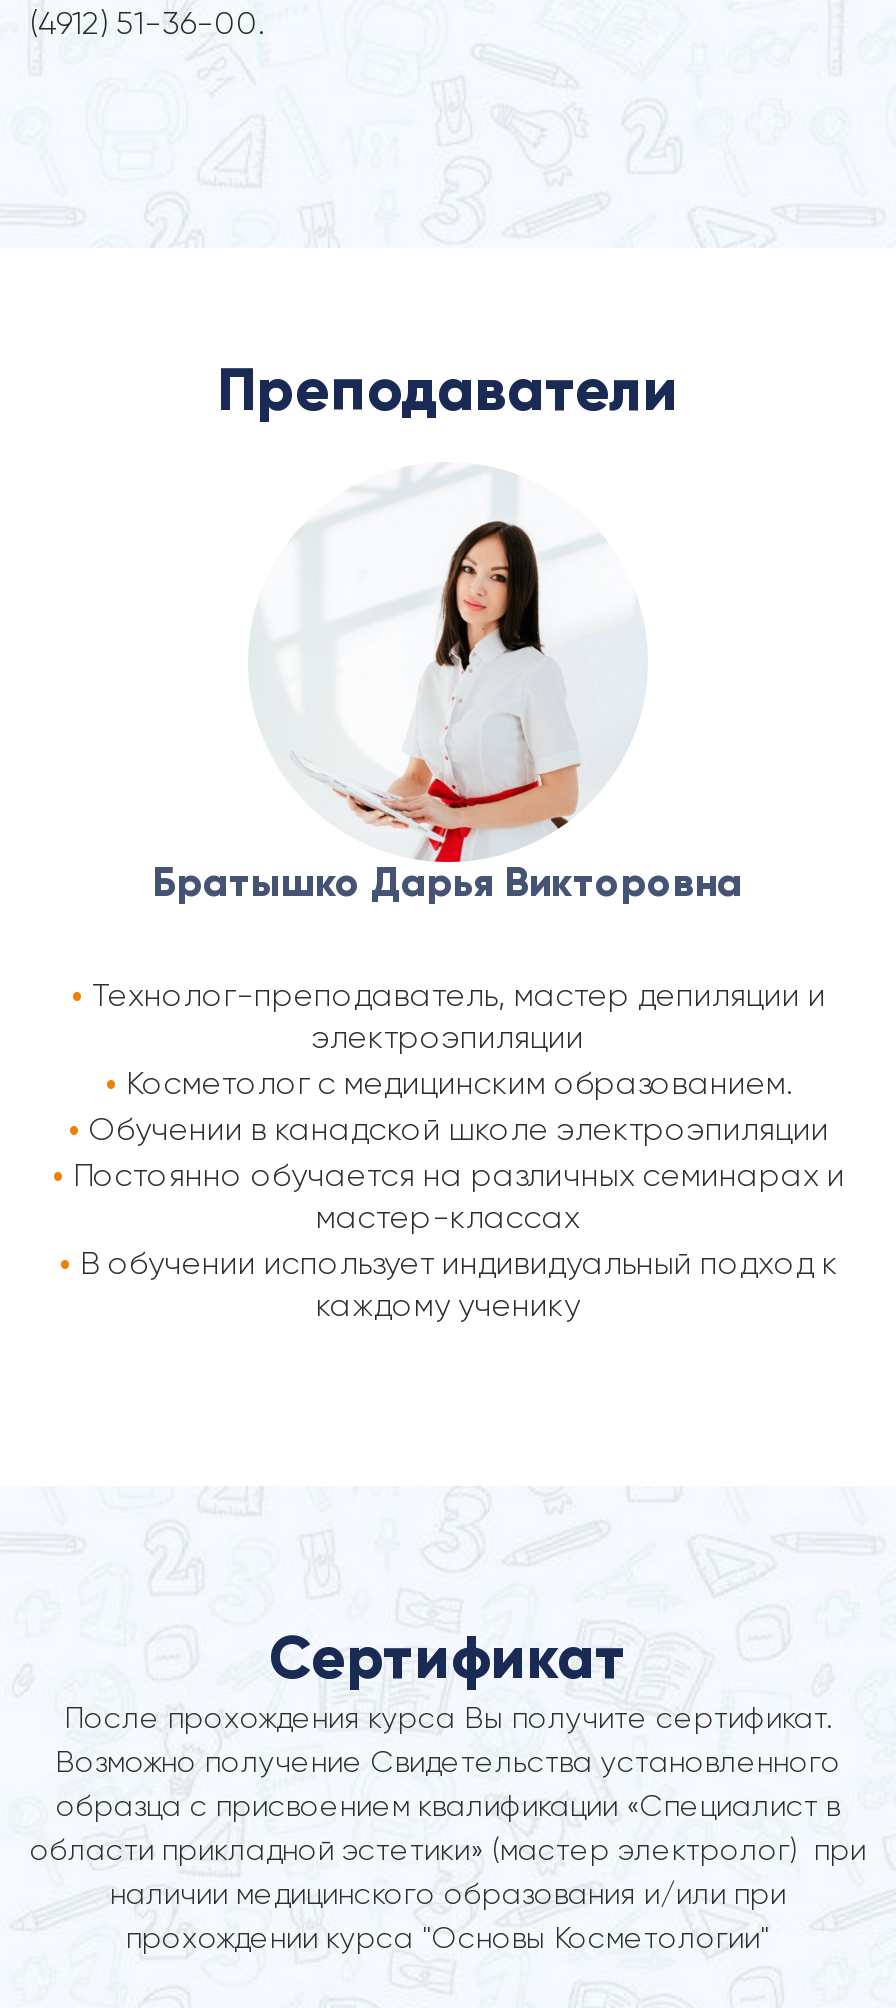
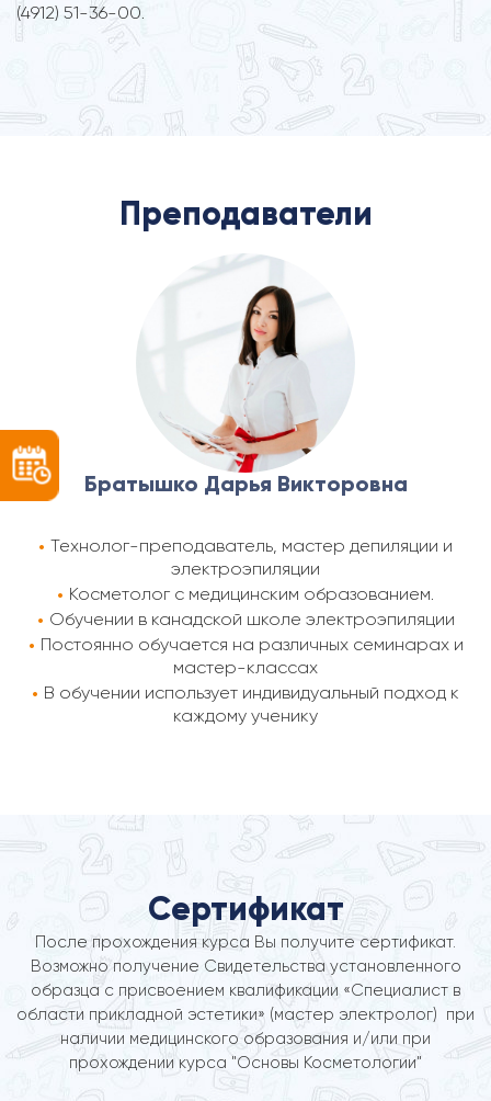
+ [image]
